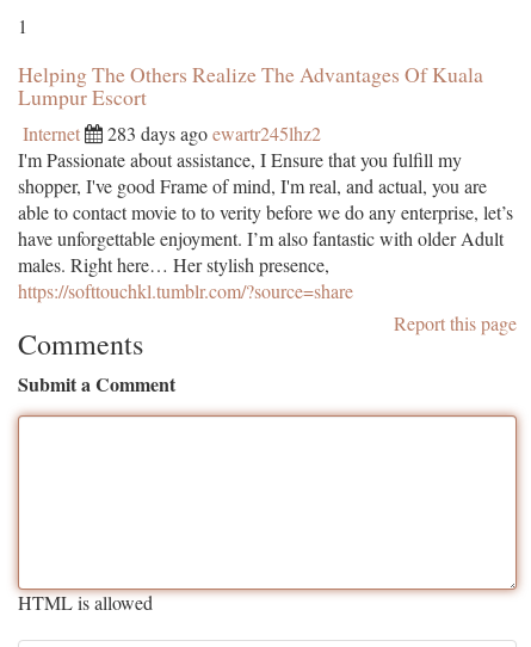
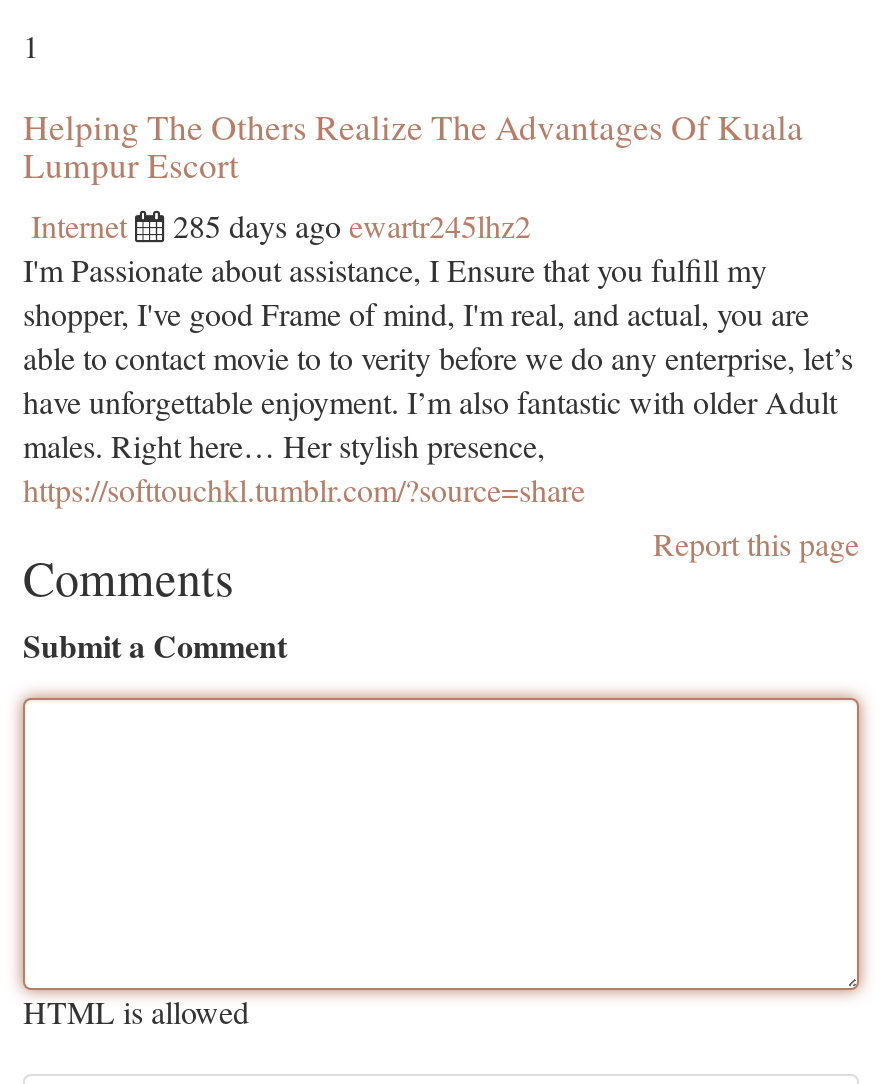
- 283 days ago ewartr245lhz2
+ 285 days ago ewartr245lhz2
